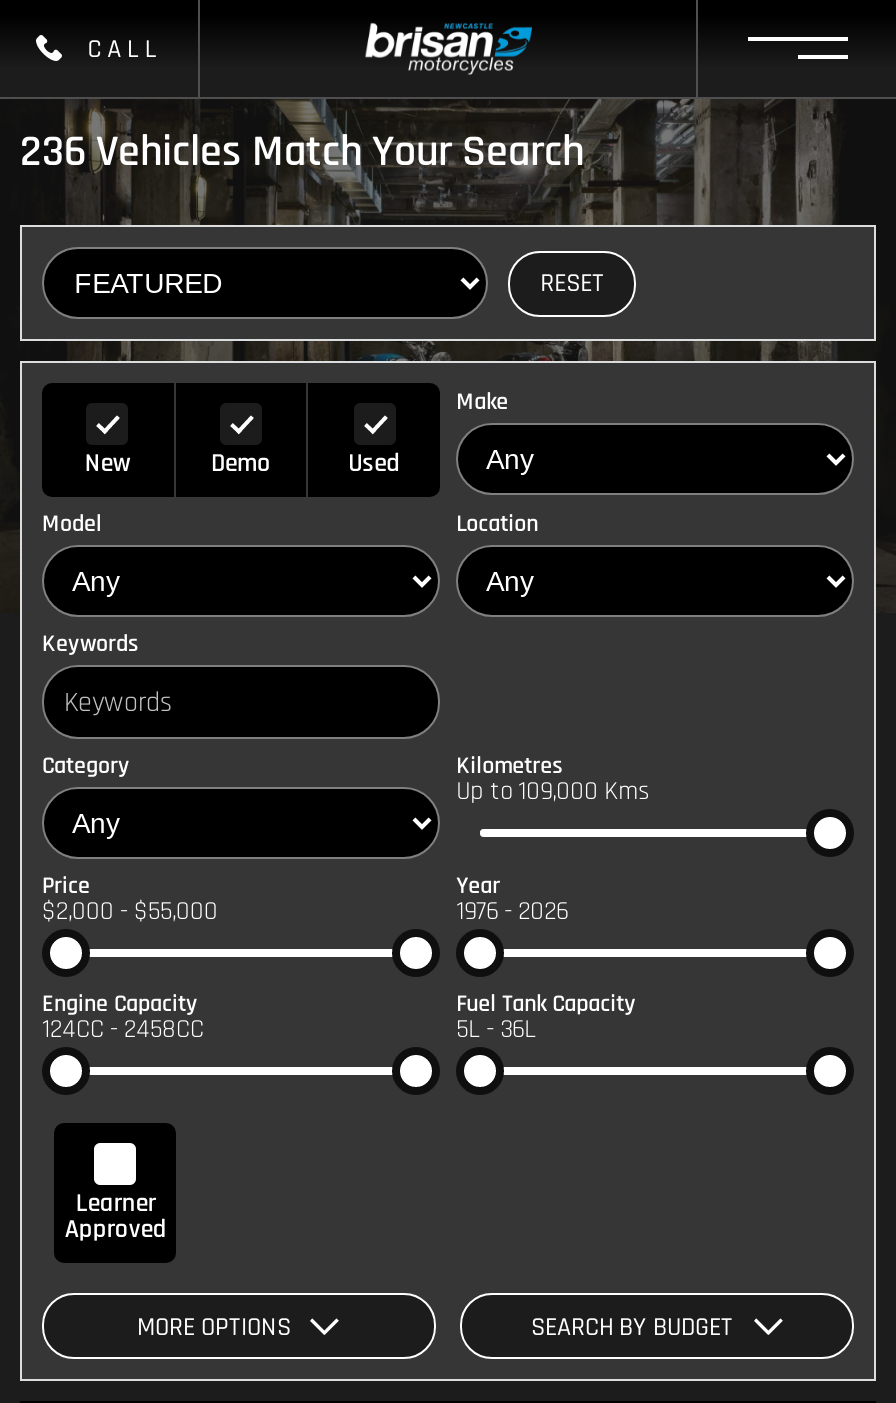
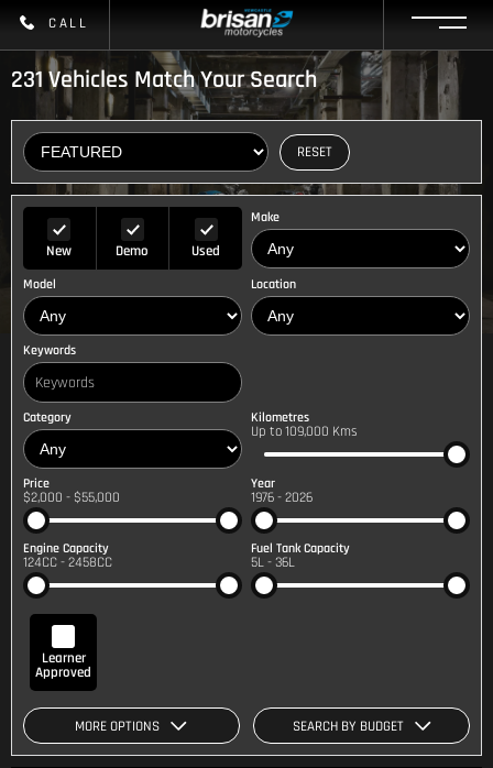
- 236Vehicles Match Your Search
+ 231Vehicles Match Your Search
